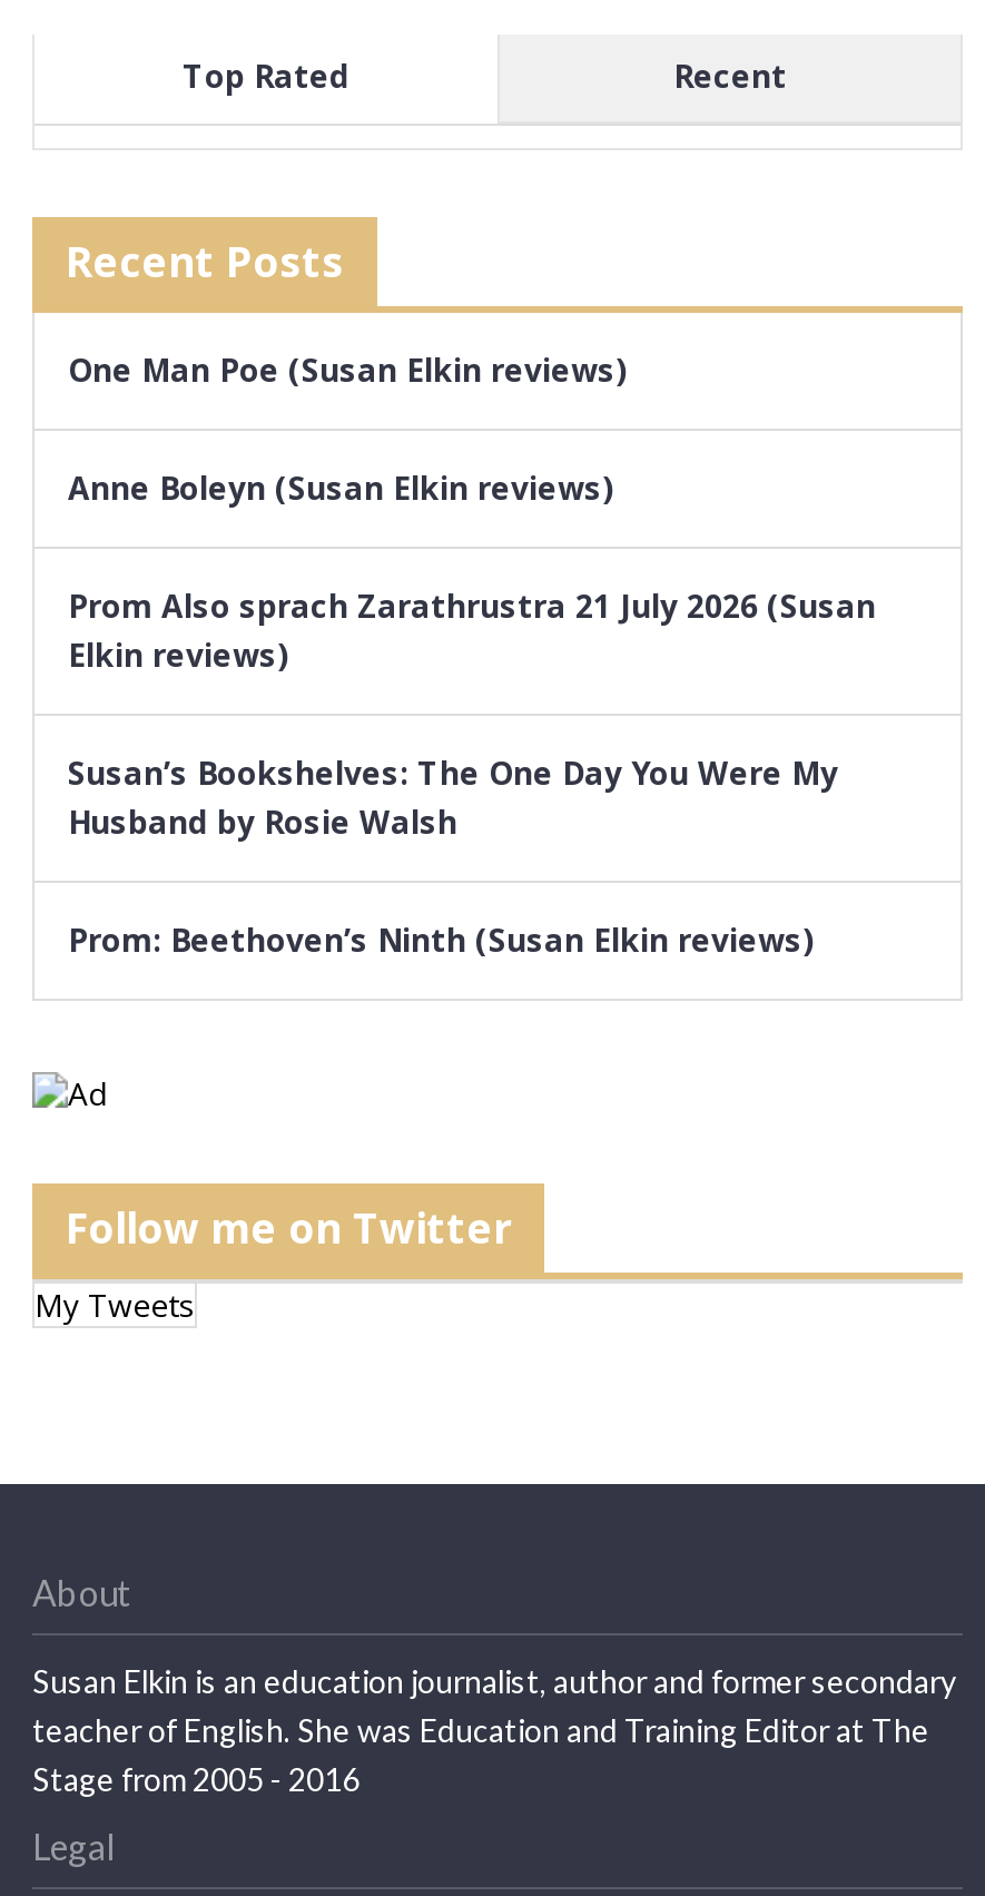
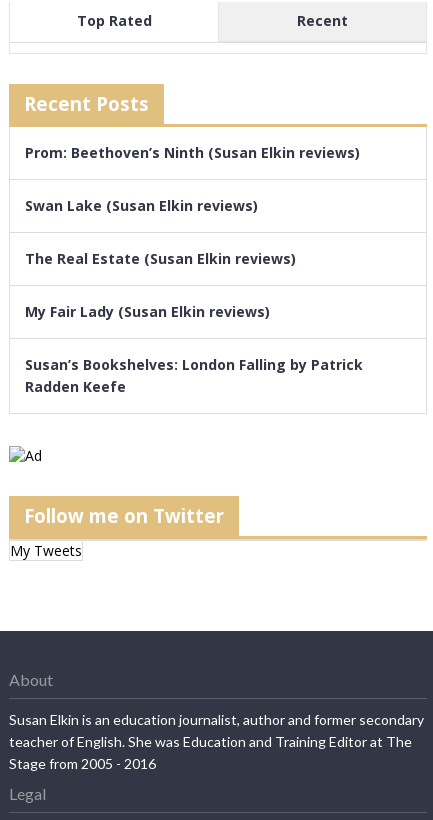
- One Man Poe (Susan Elkin reviews)
- Anne Boleyn (Susan Elkin reviews)
- Prom Also sprach Zarathrustra 21 July 2026 (Susan
- Elkin reviews)
- Susan’s Bookshelves: The One Day You Were My
- Husband by Rosie Walsh

moved up: Prom: Beethoven’s Ninth (Susan Elkin reviews)

+ Swan Lake (Susan Elkin reviews)
+ The Real Estate (Susan Elkin reviews)
+ My Fair Lady (Susan Elkin reviews)
+ Susan’s Bookshelves: London Falling by Patrick
+ Radden Keefe
